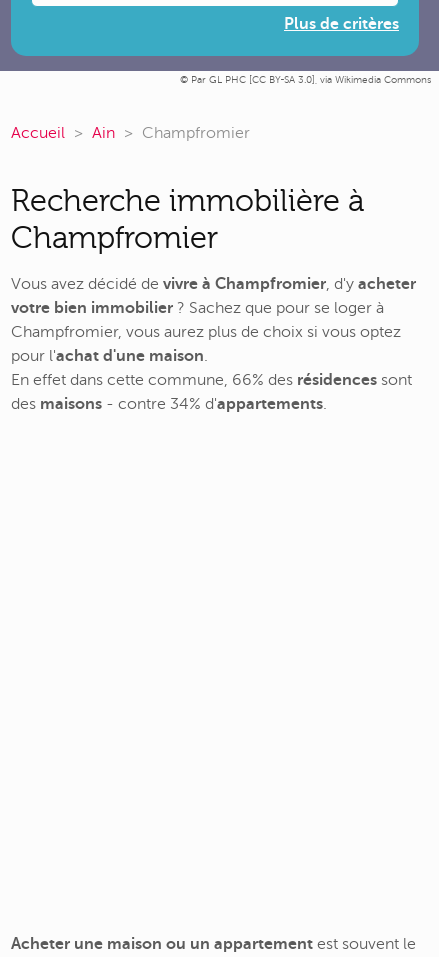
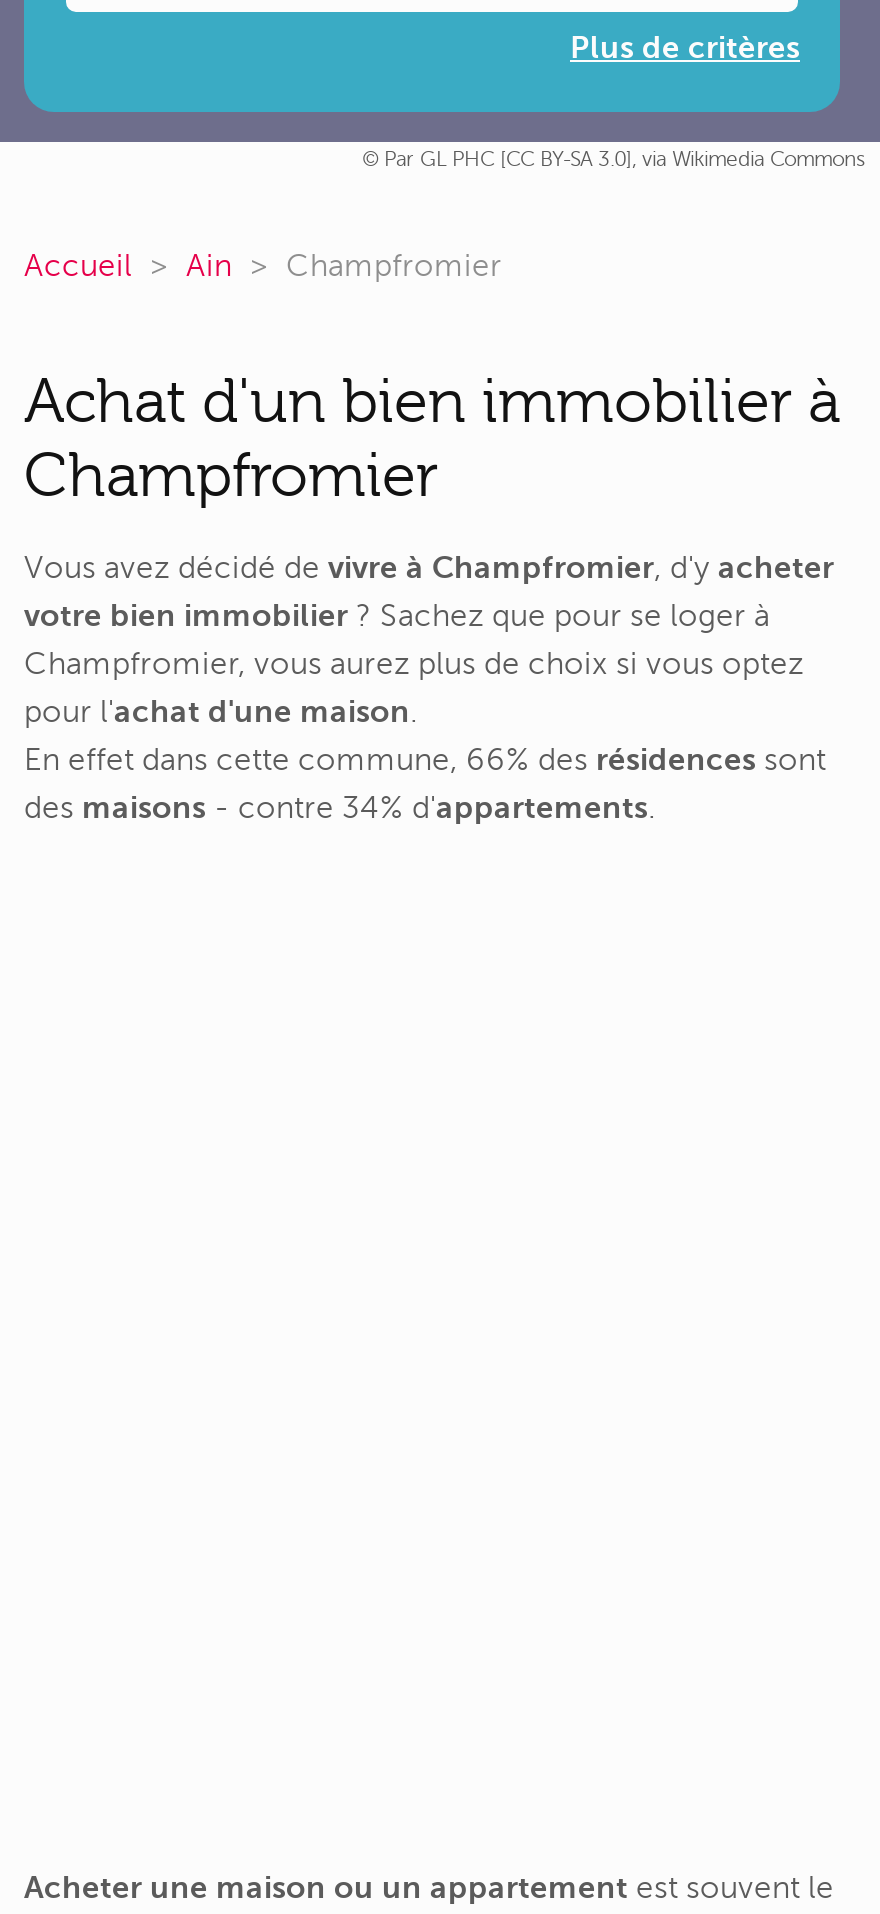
- Recherche immobilière à
+ Achat d'un bien immobilier à
